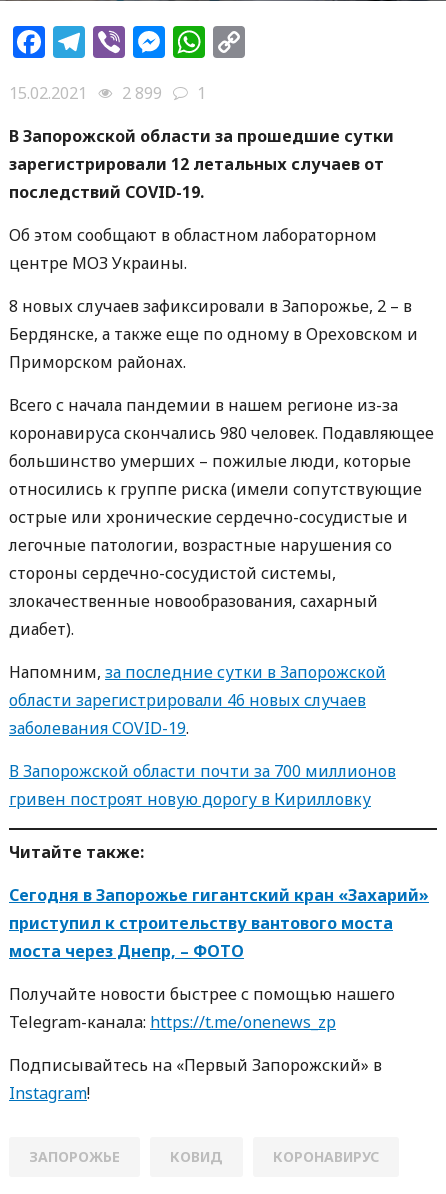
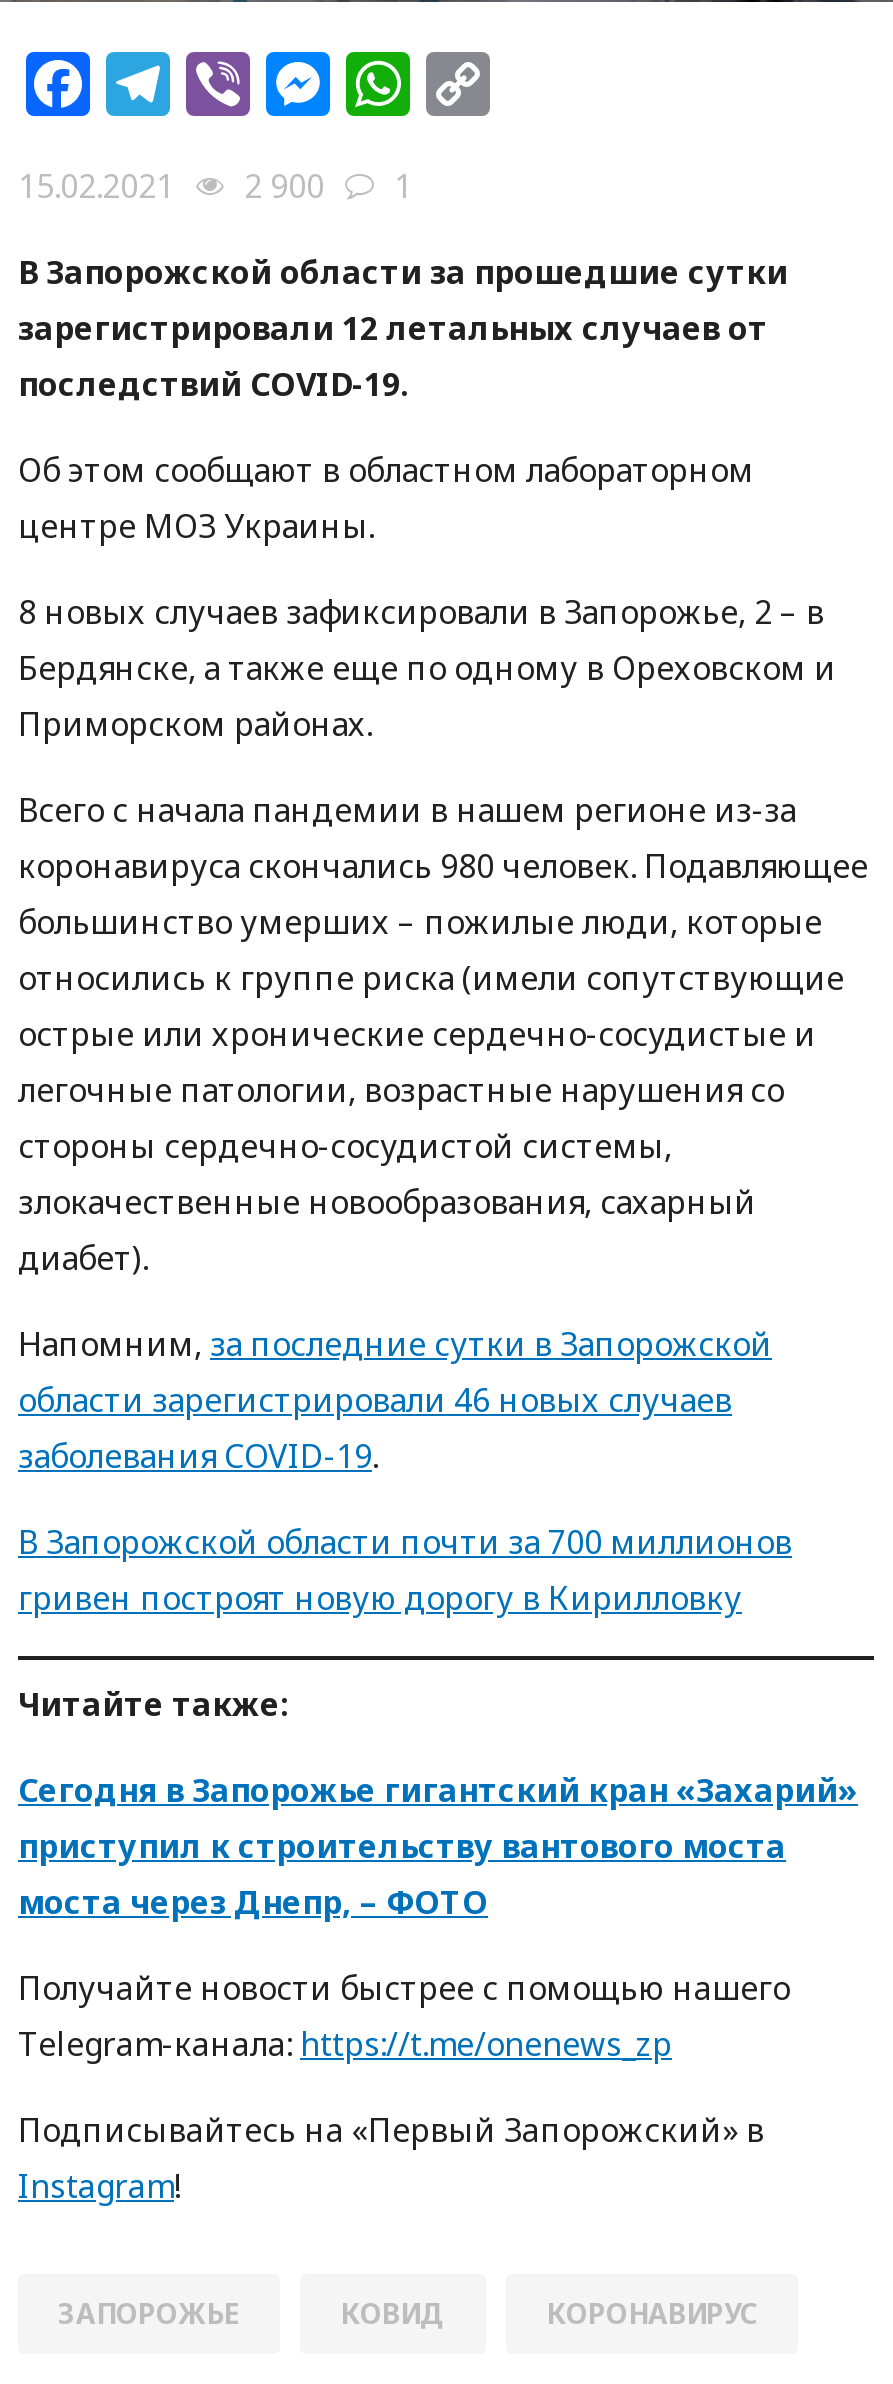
- 2 899
+ 2 900
